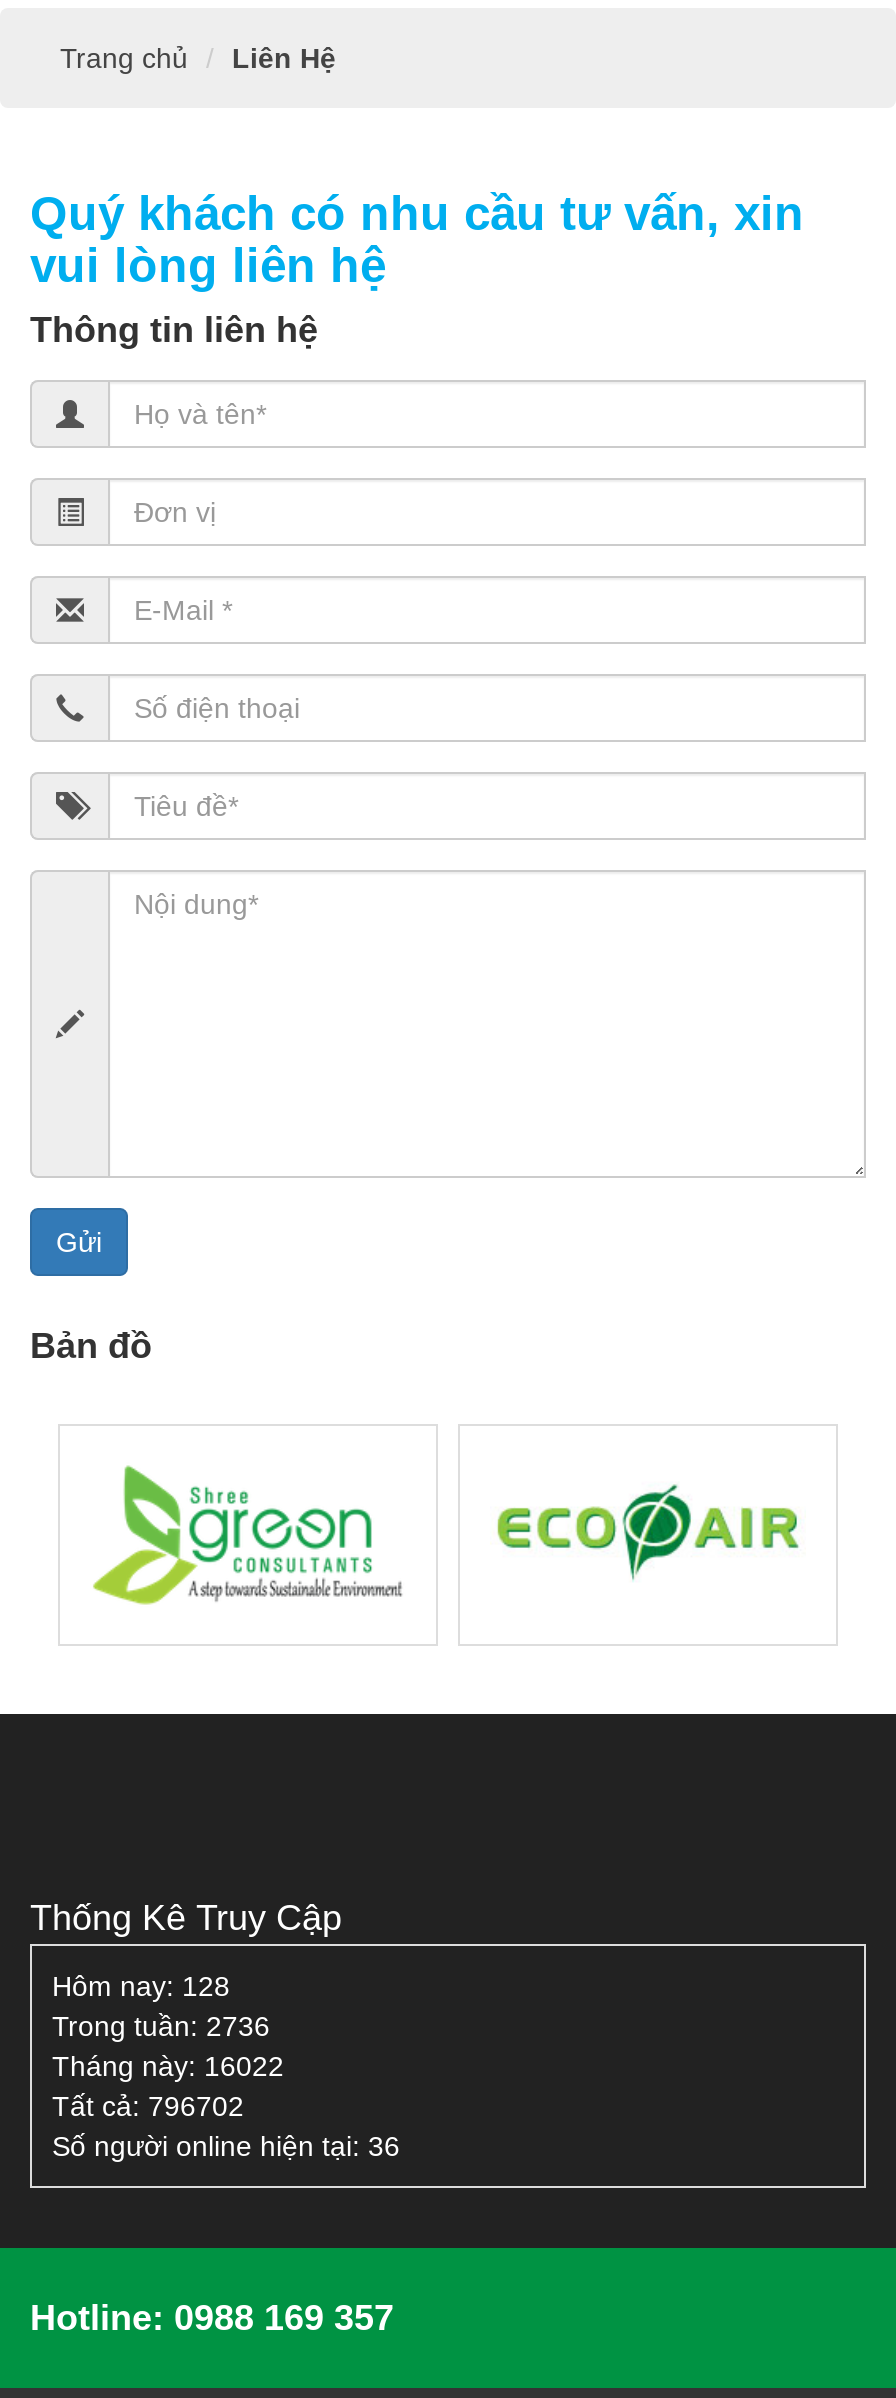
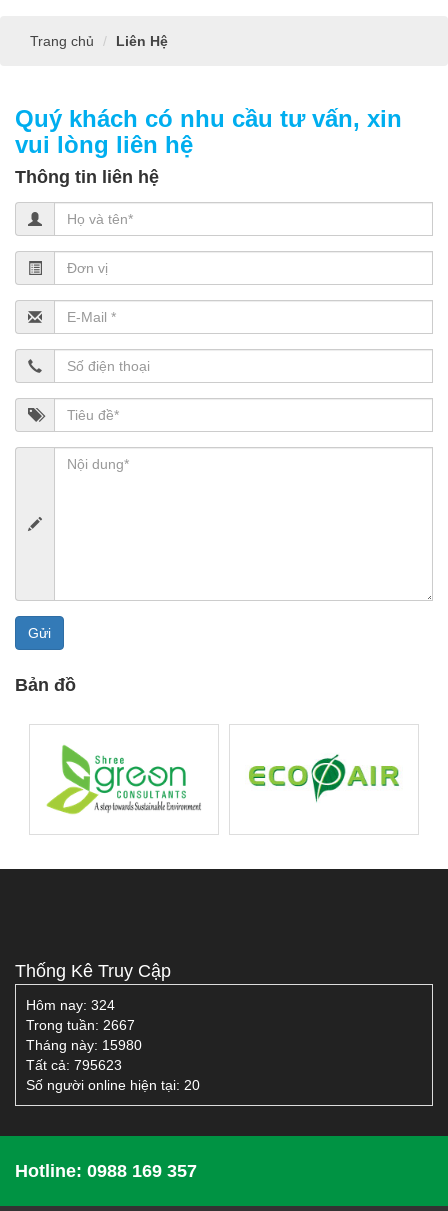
- Hôm nay: 128
+ Hôm nay: 324

- Trong tuần: 2736
+ Trong tuần: 2667

- Tháng này: 16022
+ Tháng này: 15980

- Tất cả: 796702
+ Tất cả: 795623

- Số người online hiện tại: 36
+ Số người online hiện tại: 20
